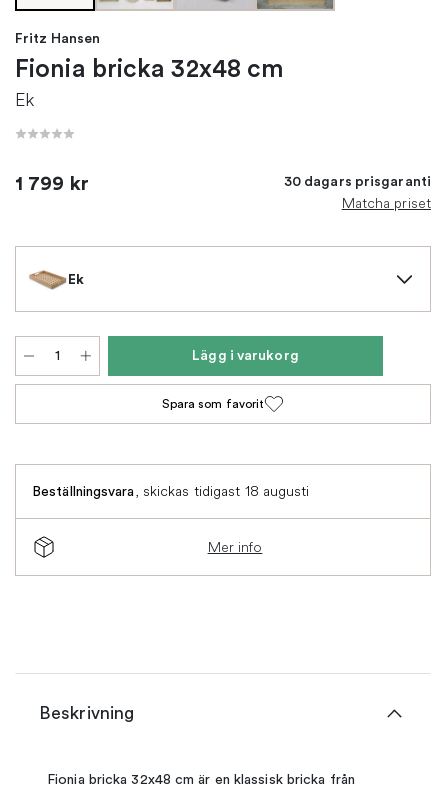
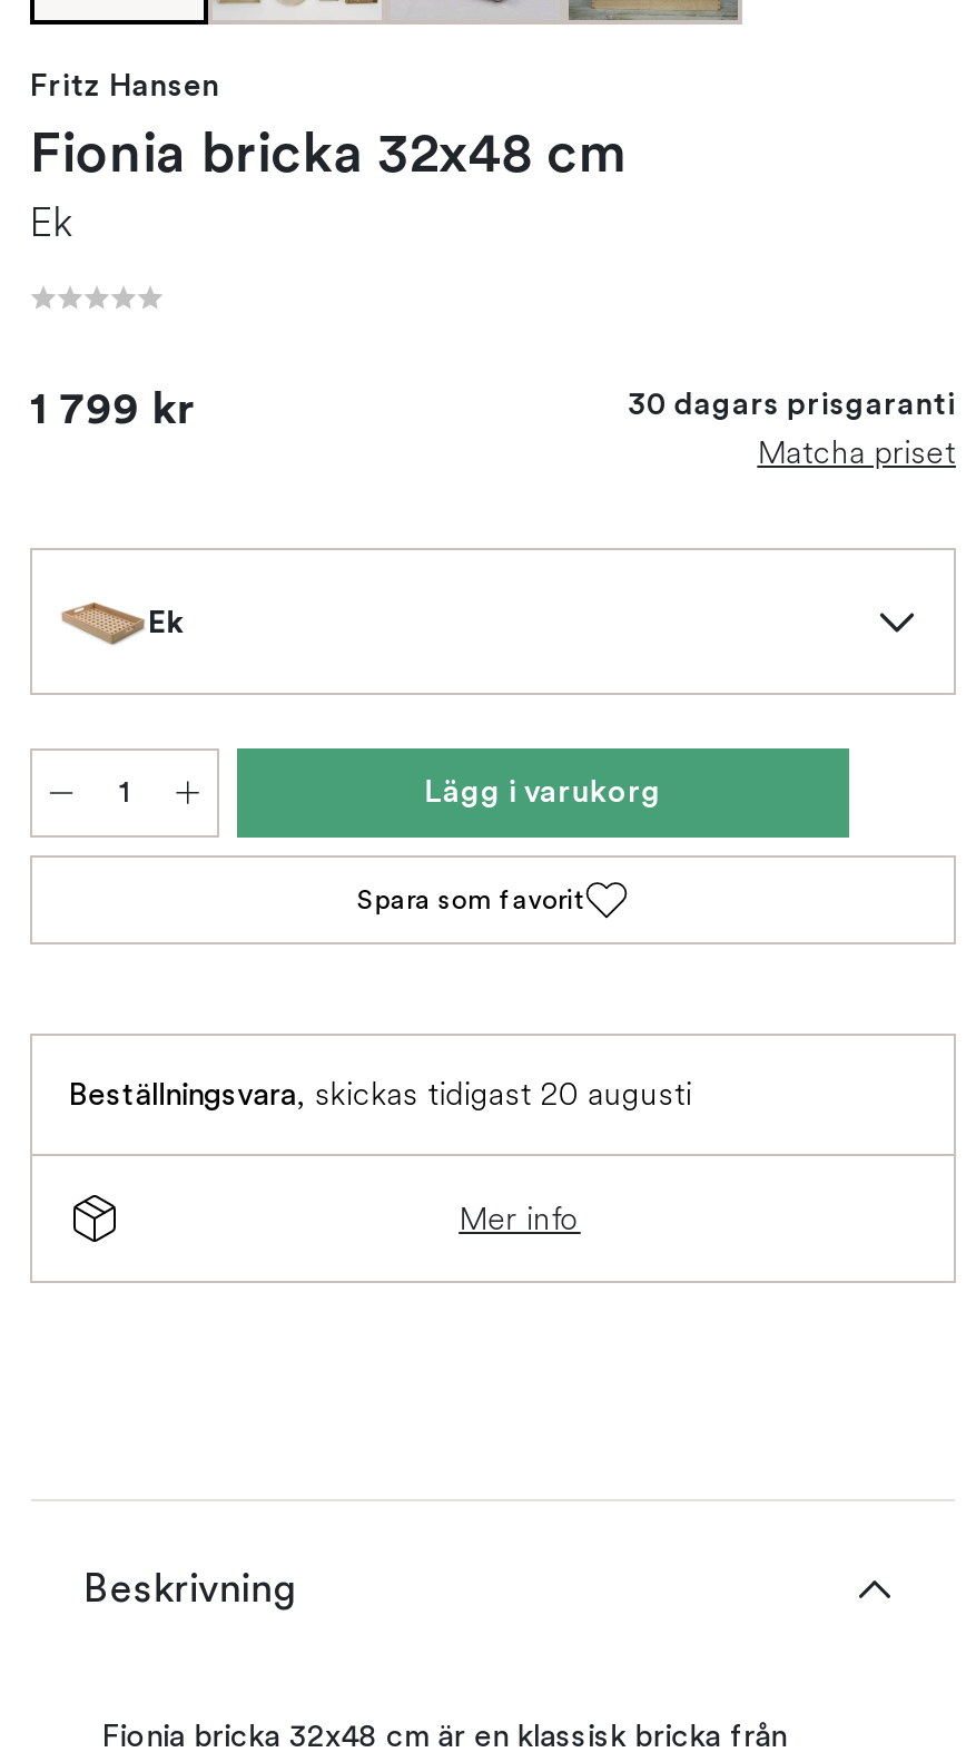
- Beställningsvara, skickas tidigast 18 augusti
+ Beställningsvara, skickas tidigast 20 augusti
